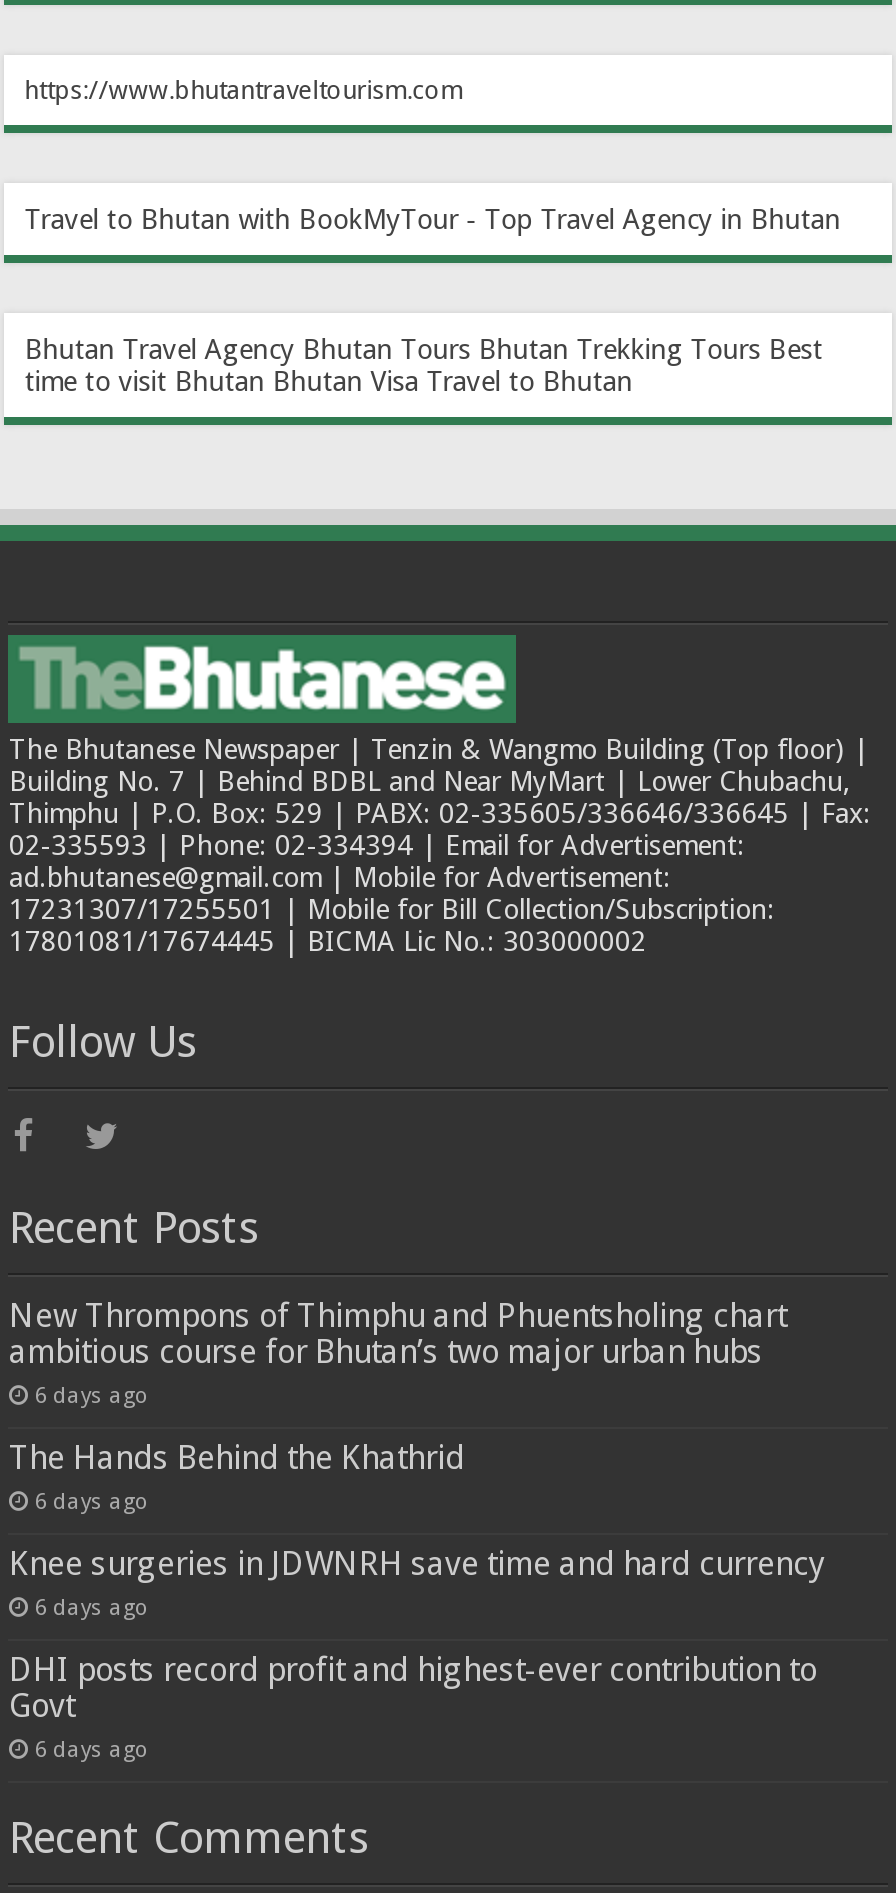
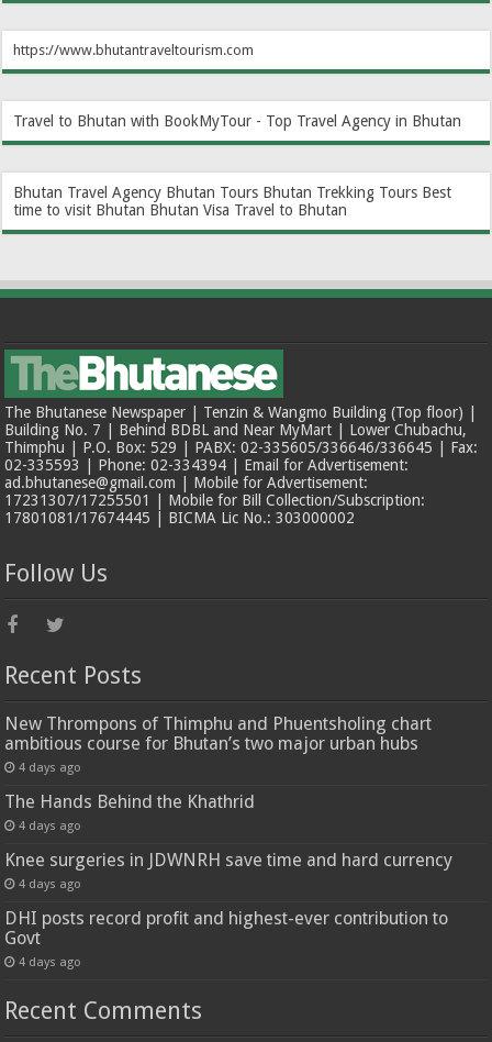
- 6 days ago
+ 4 days ago

- 6 days ago
+ 4 days ago

- 6 days ago
+ 4 days ago

- 6 days ago
+ 4 days ago
